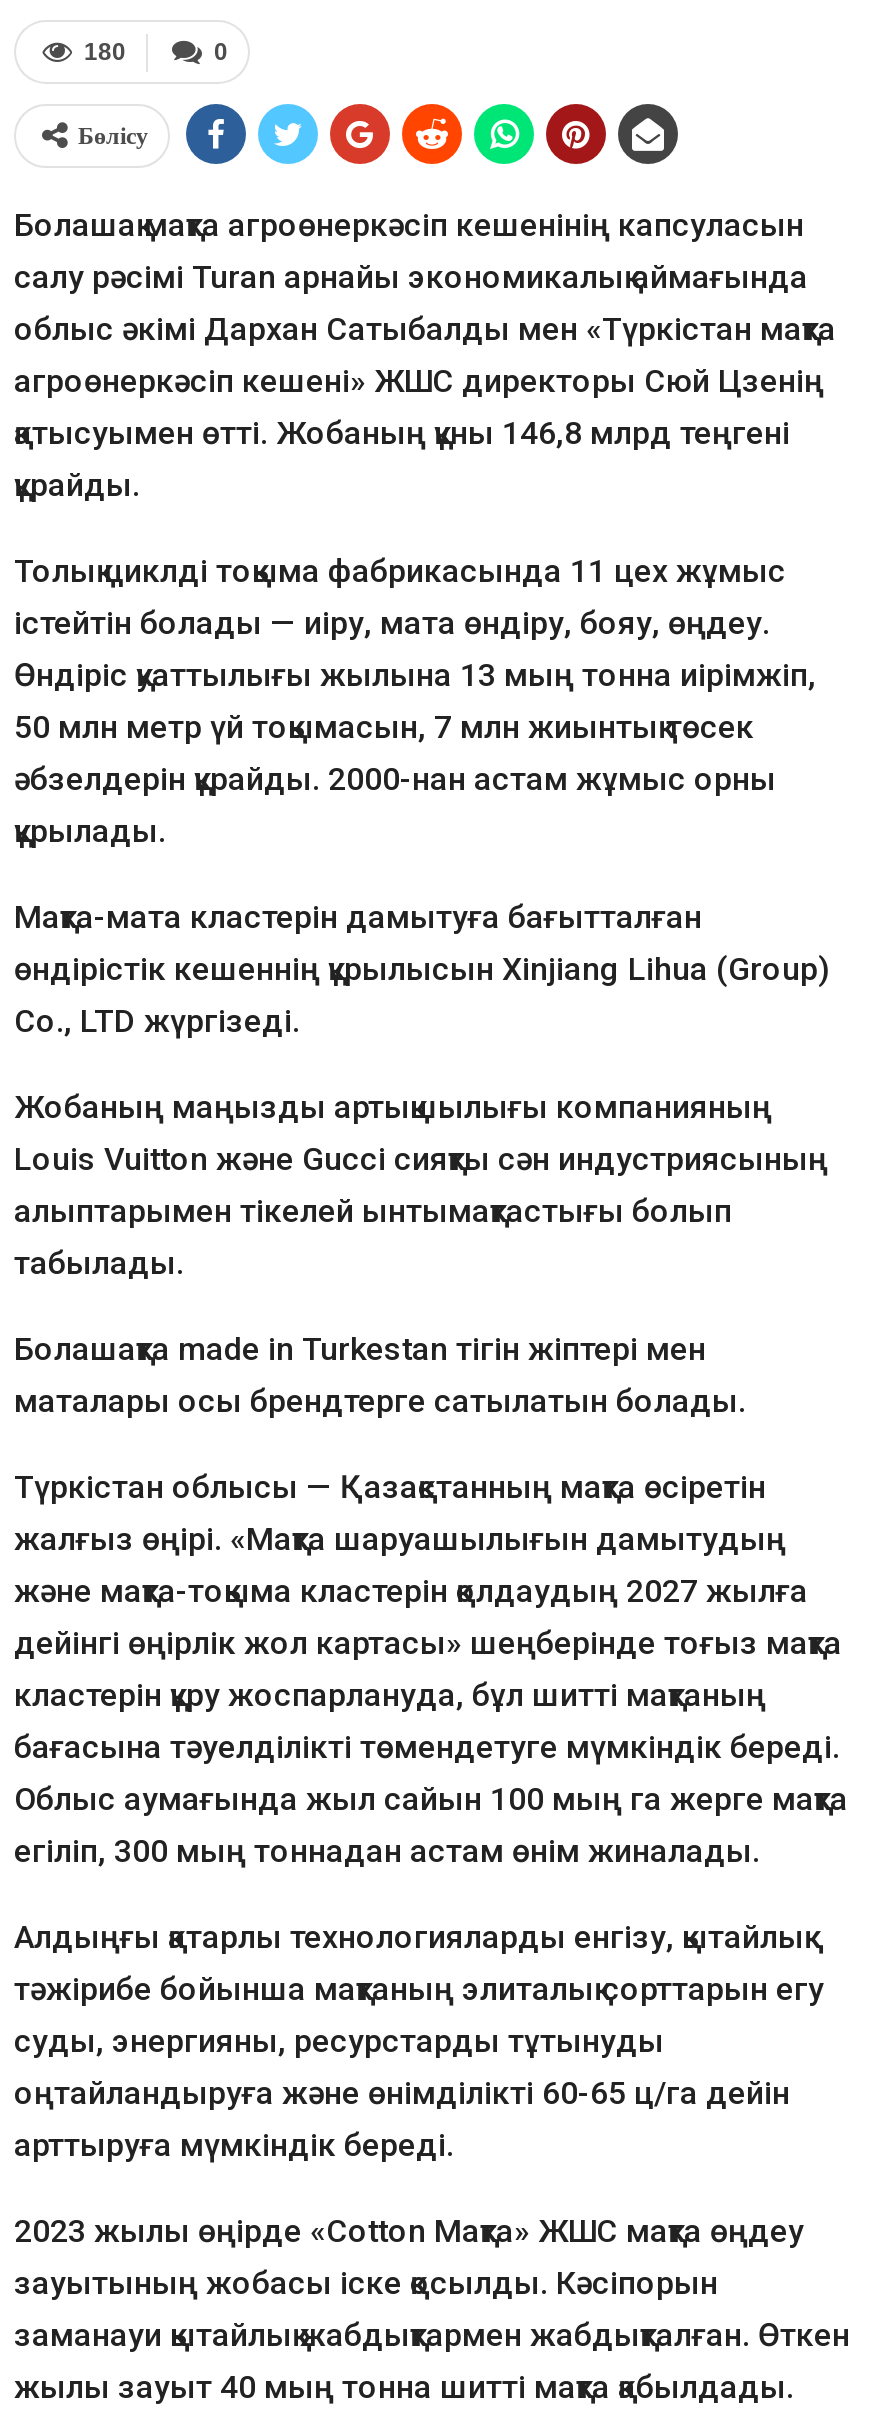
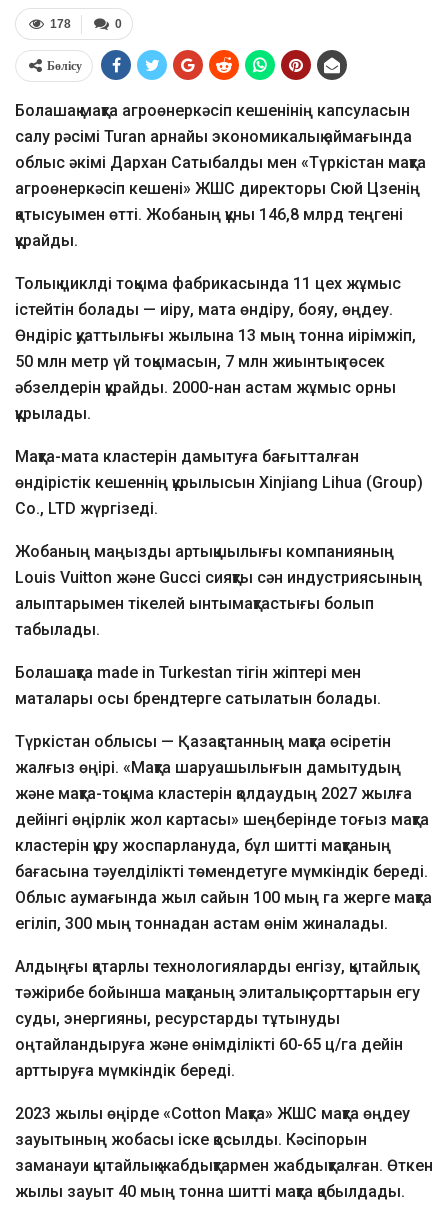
- 180
+ 178
